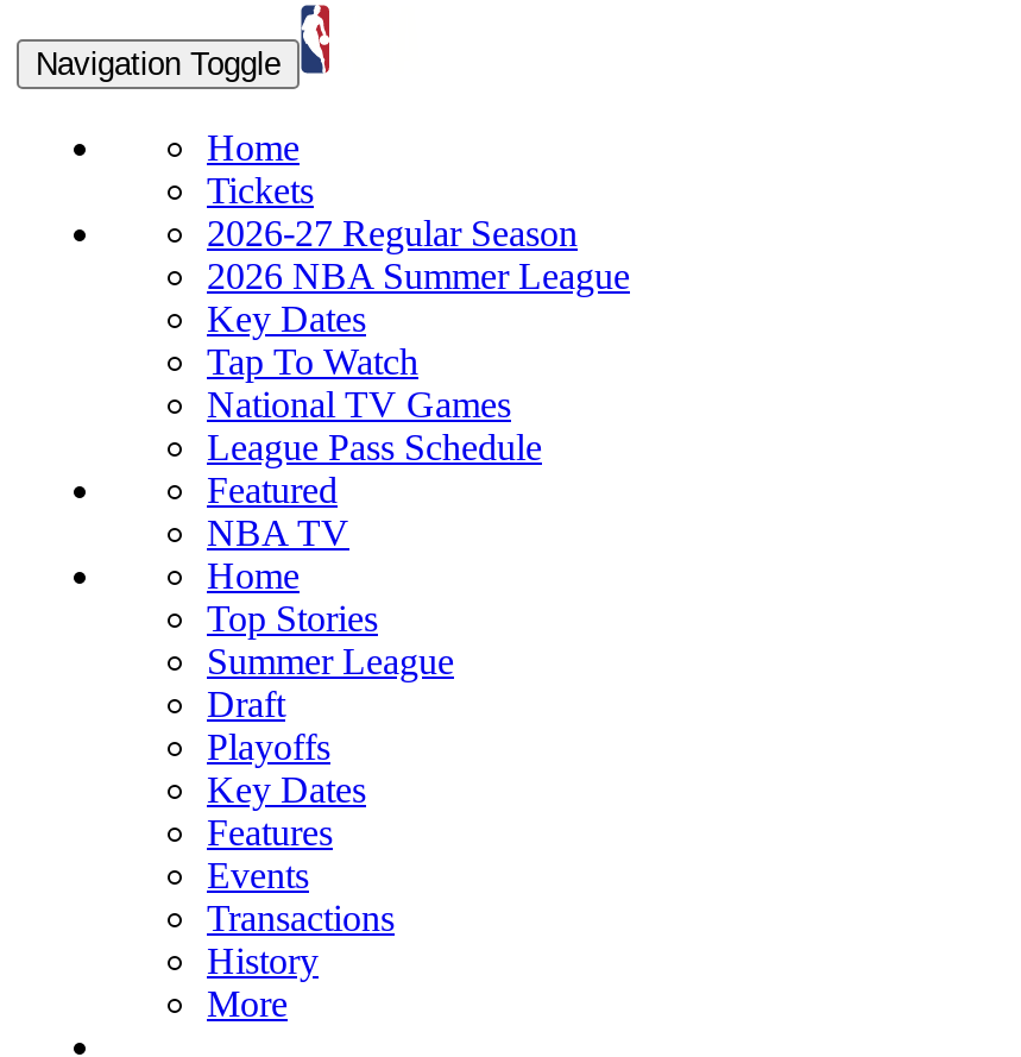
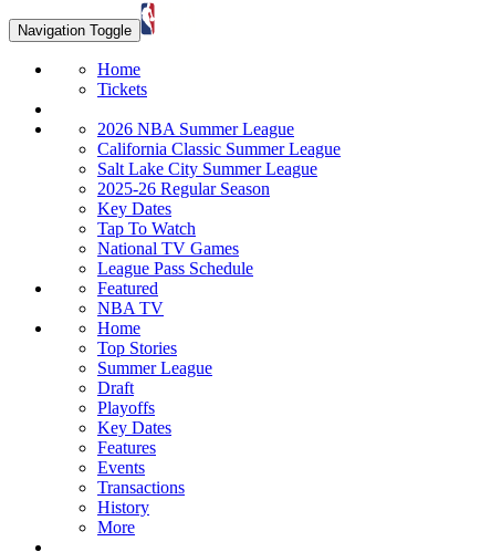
- 2026-27 Regular Season

+ California Classic Summer League
+ Salt Lake City Summer League
+ 2025-26 Regular Season
